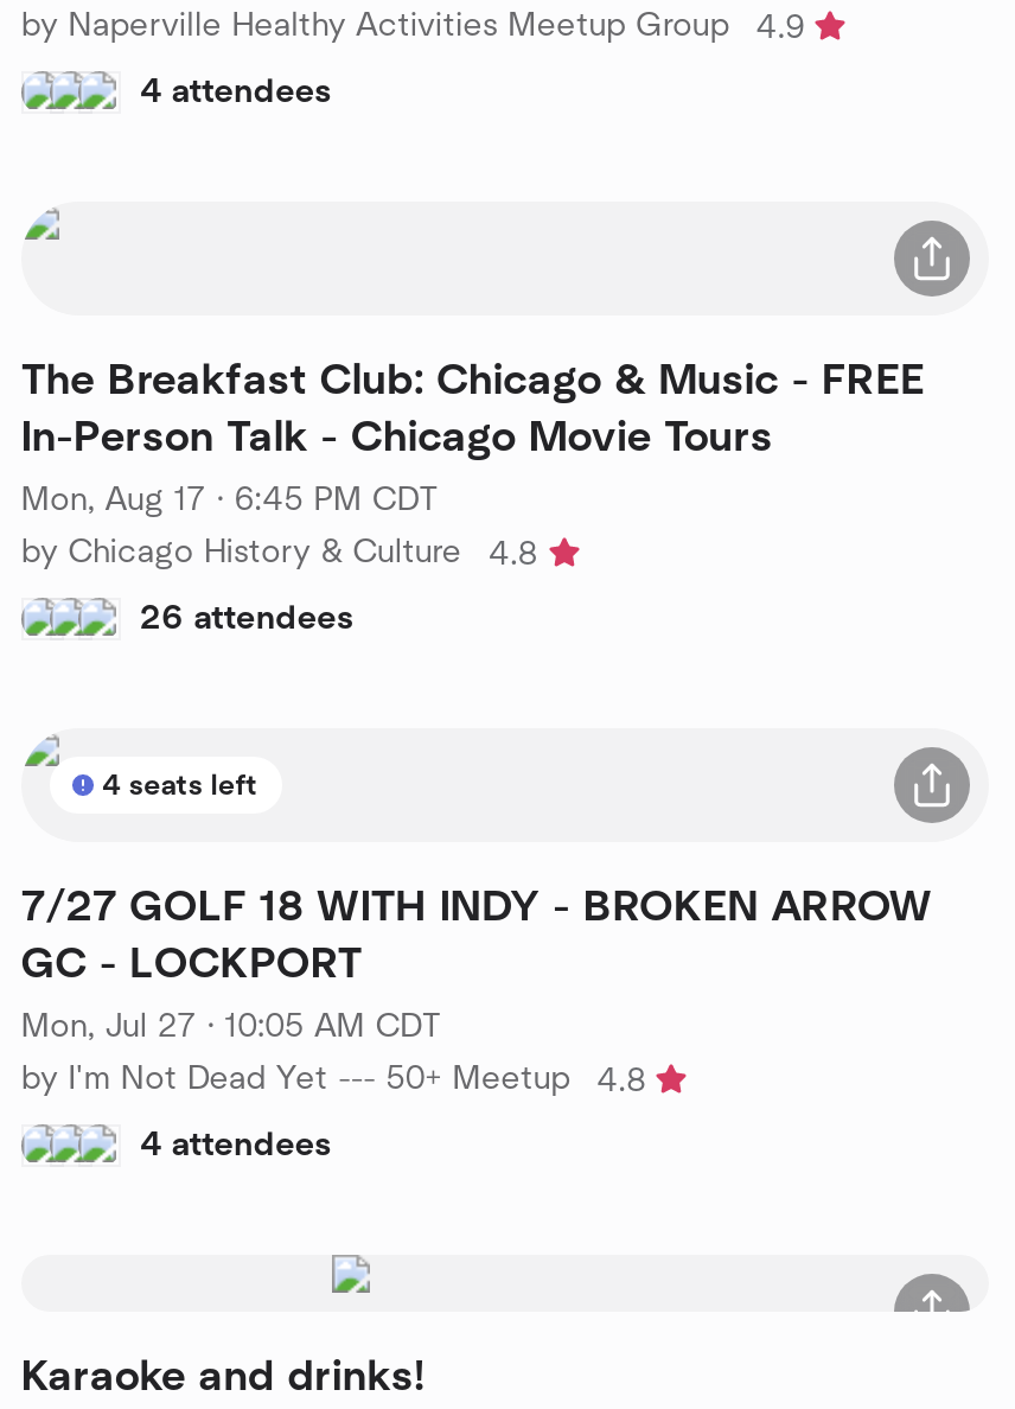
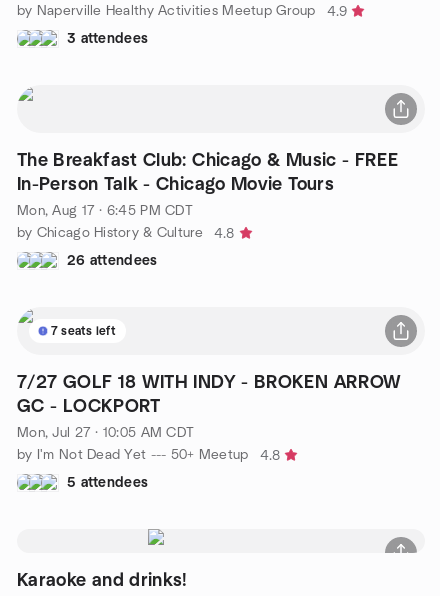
- 4 attendees
+ 3 attendees

- 4 seats left
+ 7 seats left

- 4 attendees
+ 5 attendees
